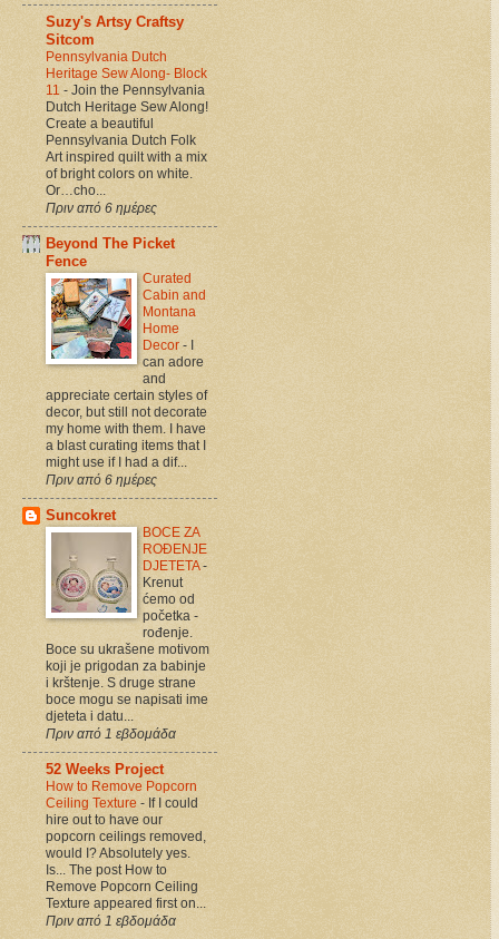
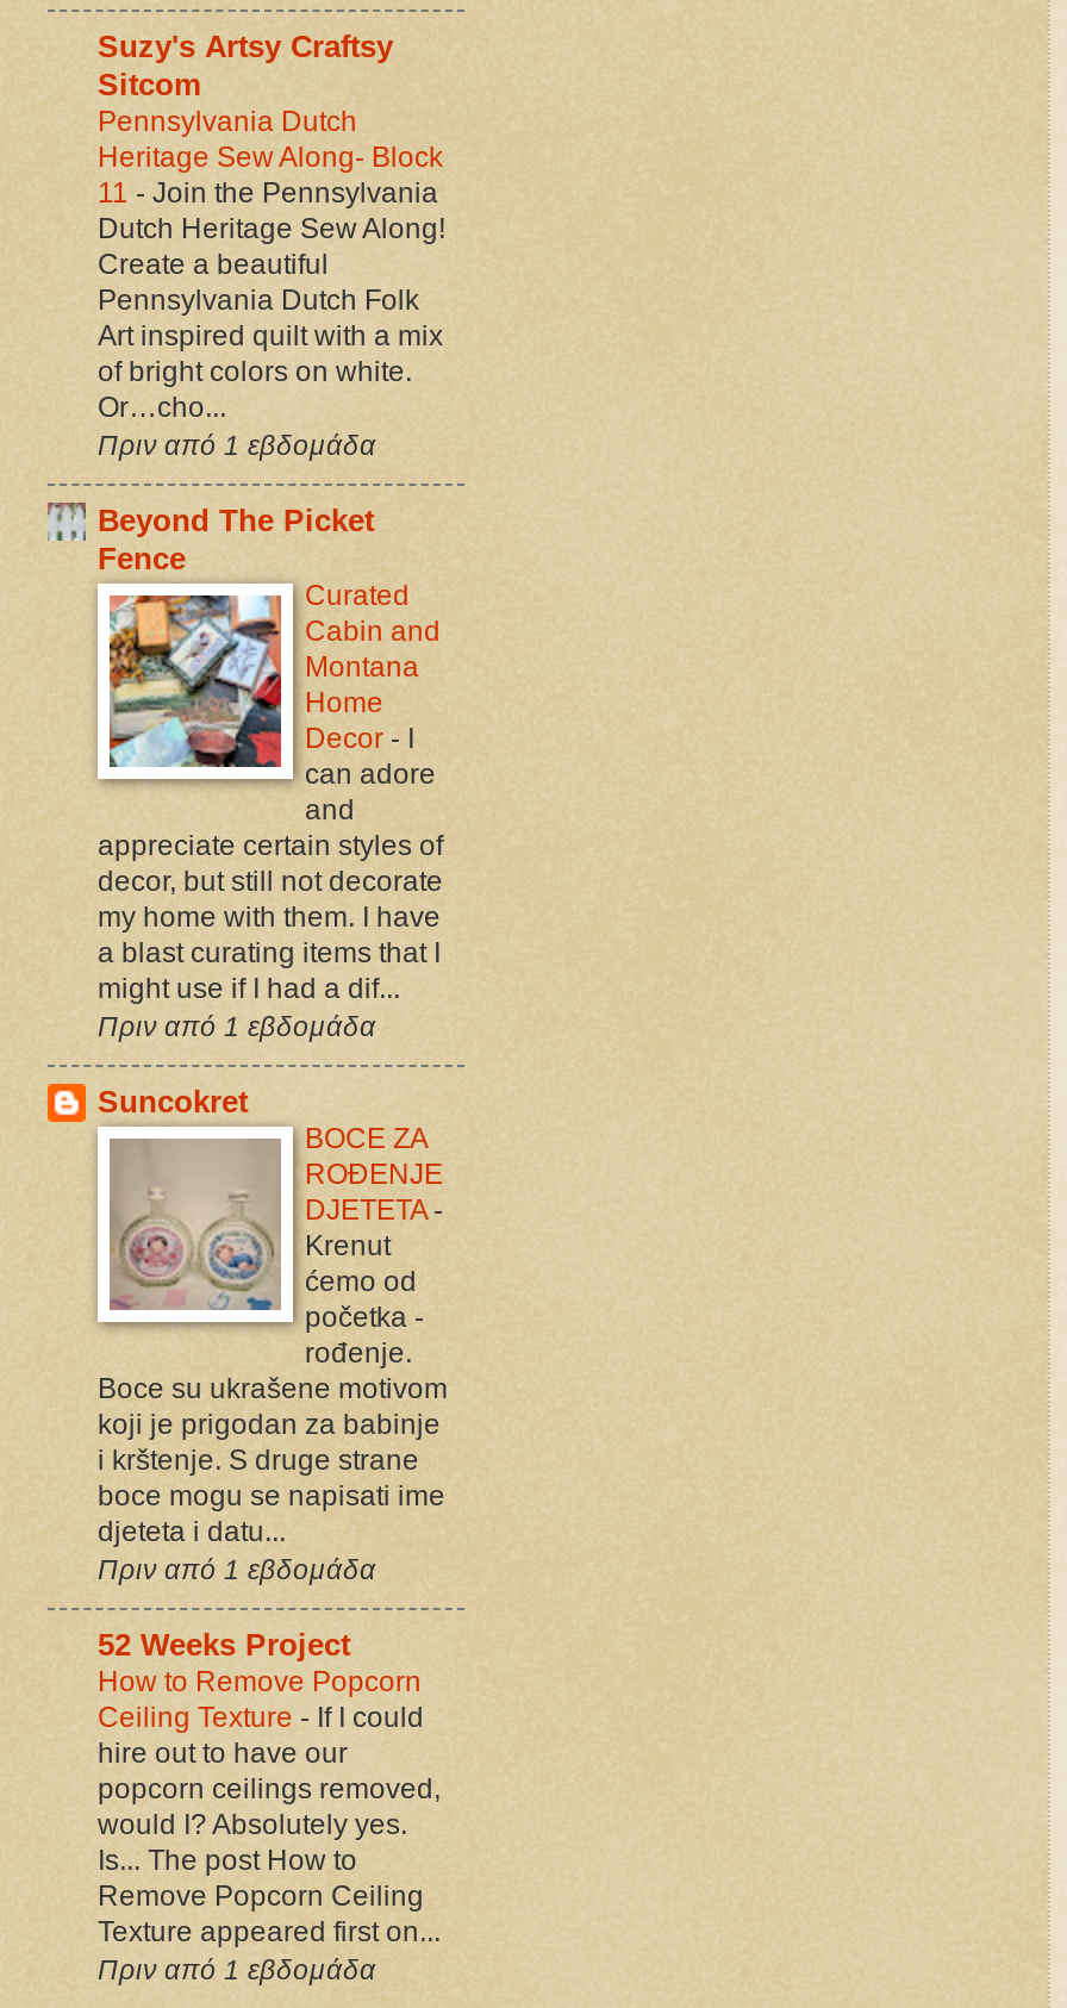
- Πριν από 6 ημέρες
+ Πριν από 1 εβδομάδα

- Πριν από 6 ημέρες
+ Πριν από 1 εβδομάδα
